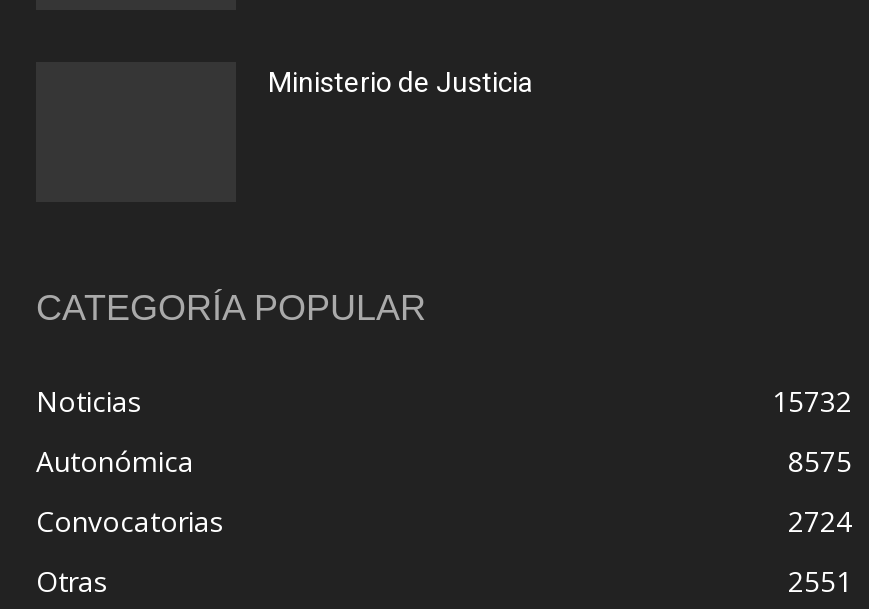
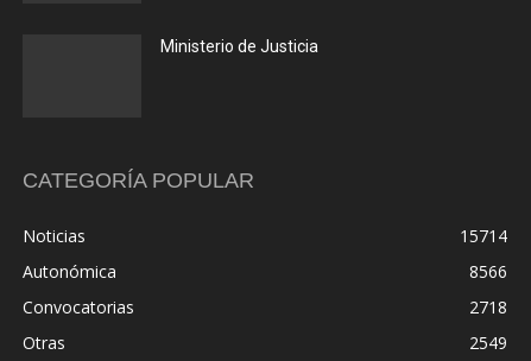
- 15732
+ 15714

- 8575
+ 8566

- 2724
+ 2718

- 2551
+ 2549
